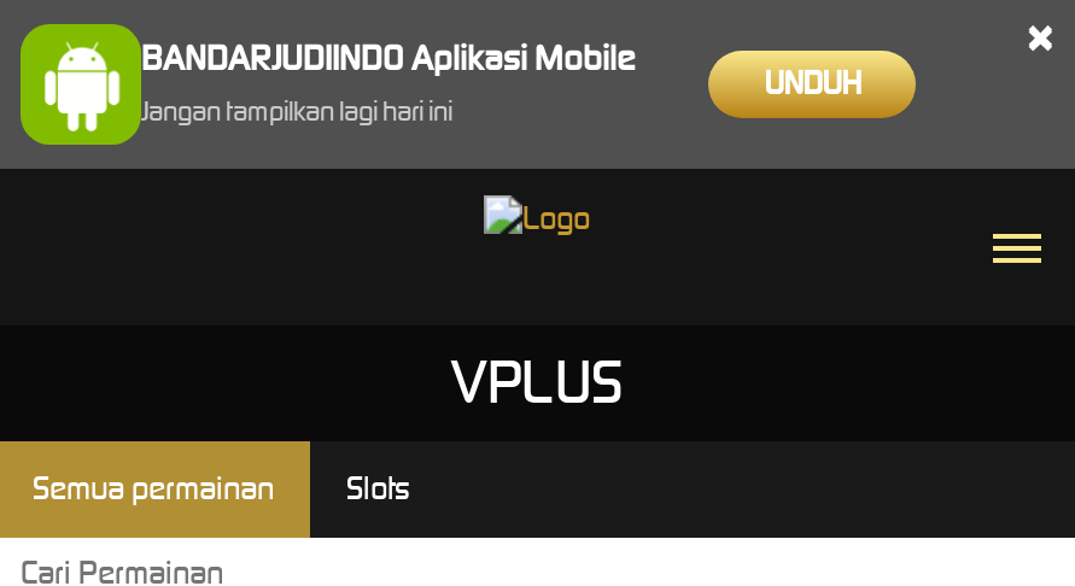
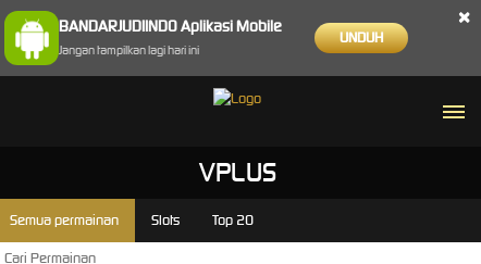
+ Top 20
